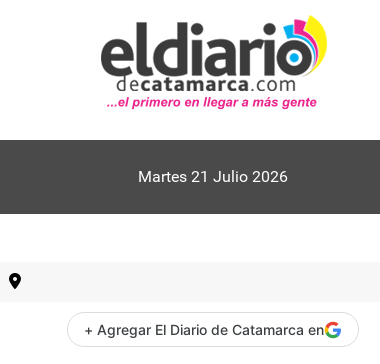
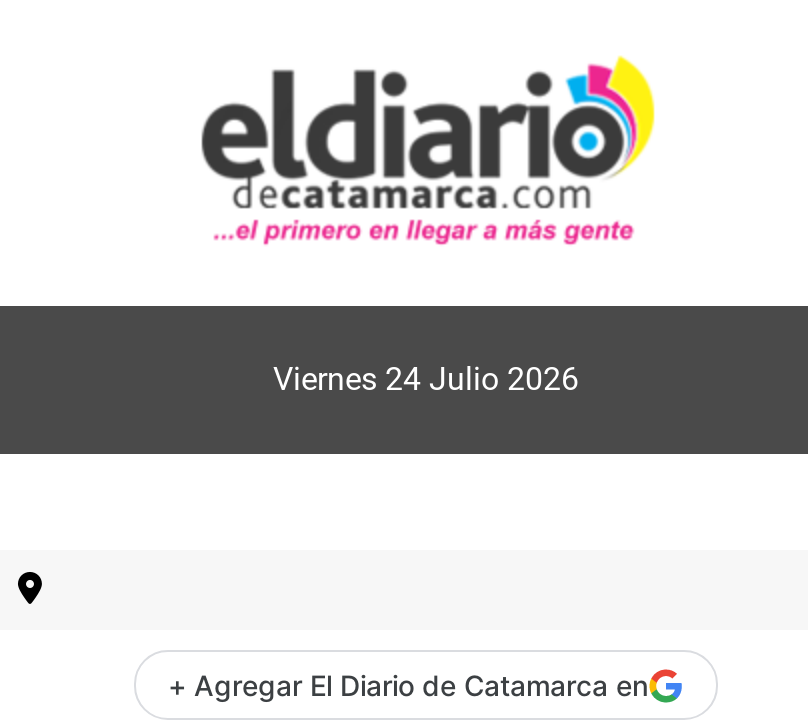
- Martes 21 Julio 2026
+ Viernes 24 Julio 2026
